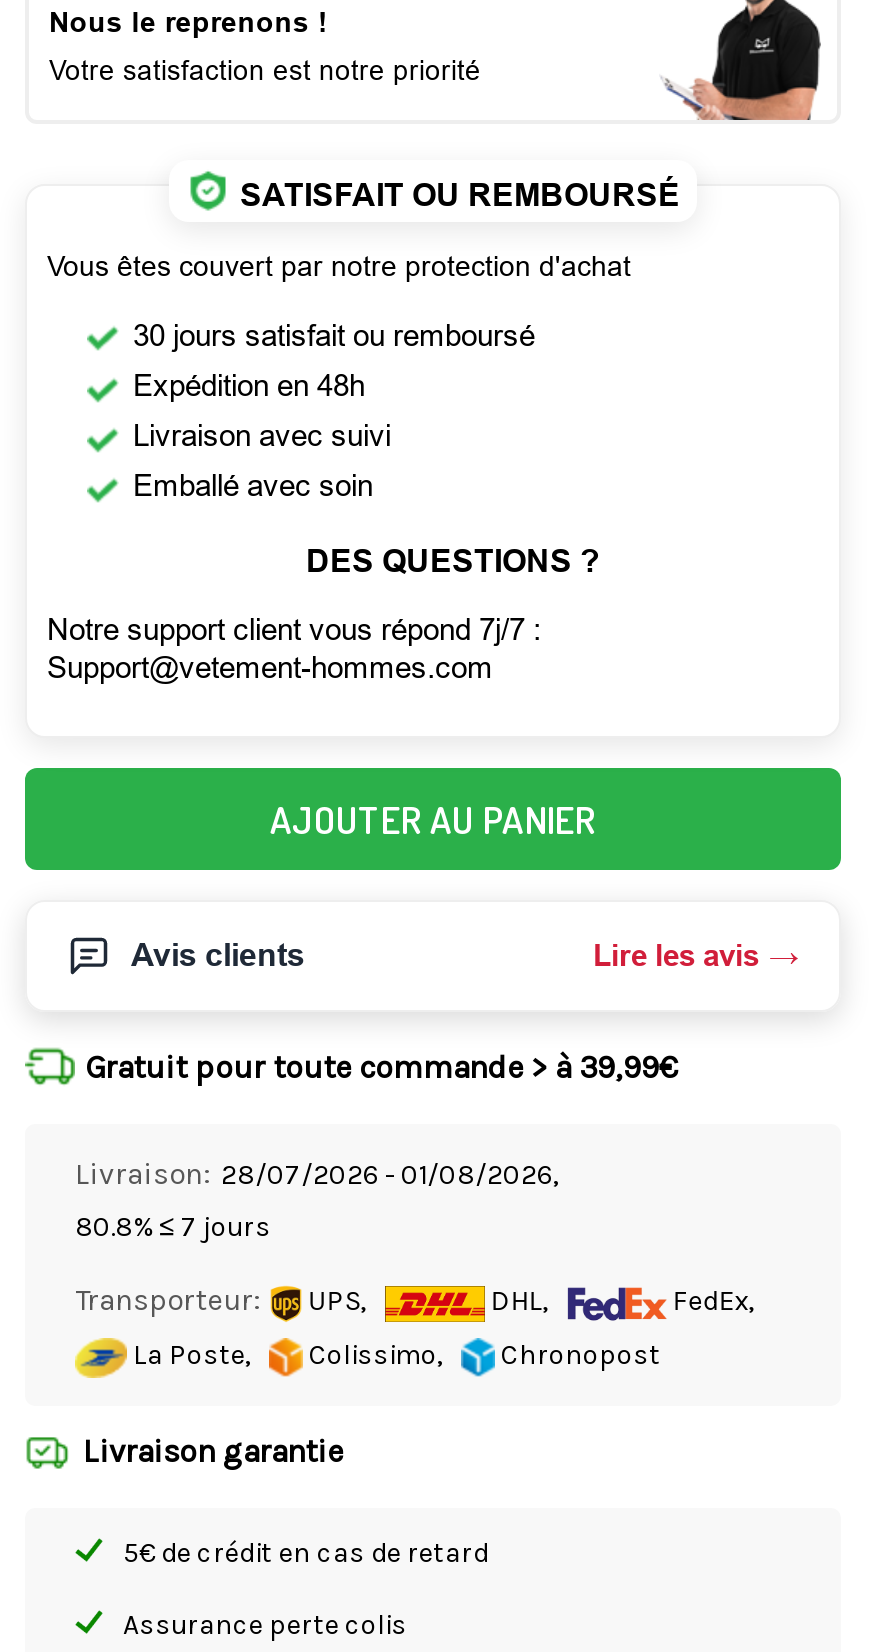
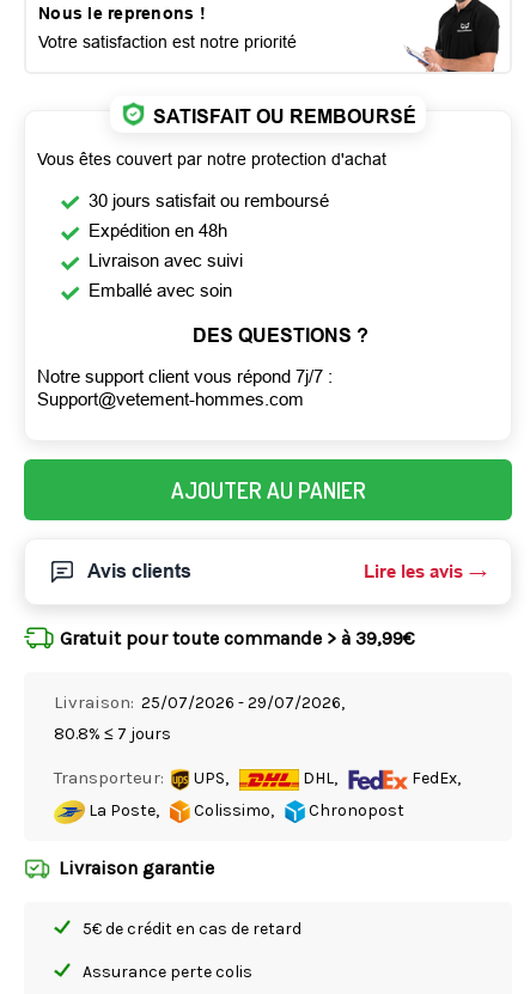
- Livraison: 28/07/2026 - 01/08/2026,
+ Livraison: 25/07/2026 - 29/07/2026,
